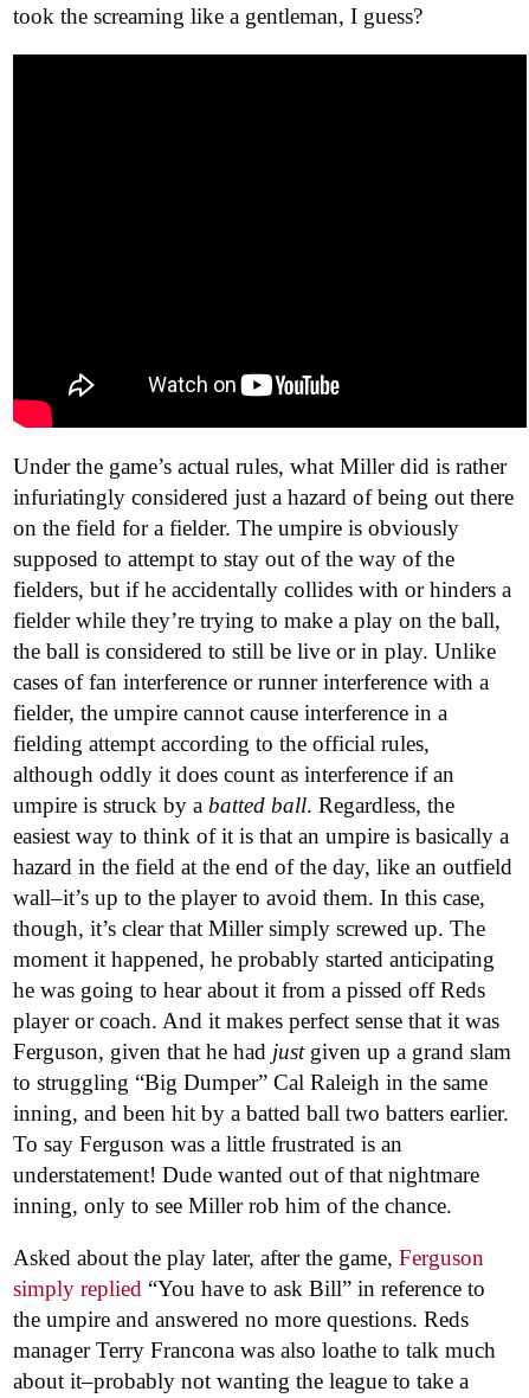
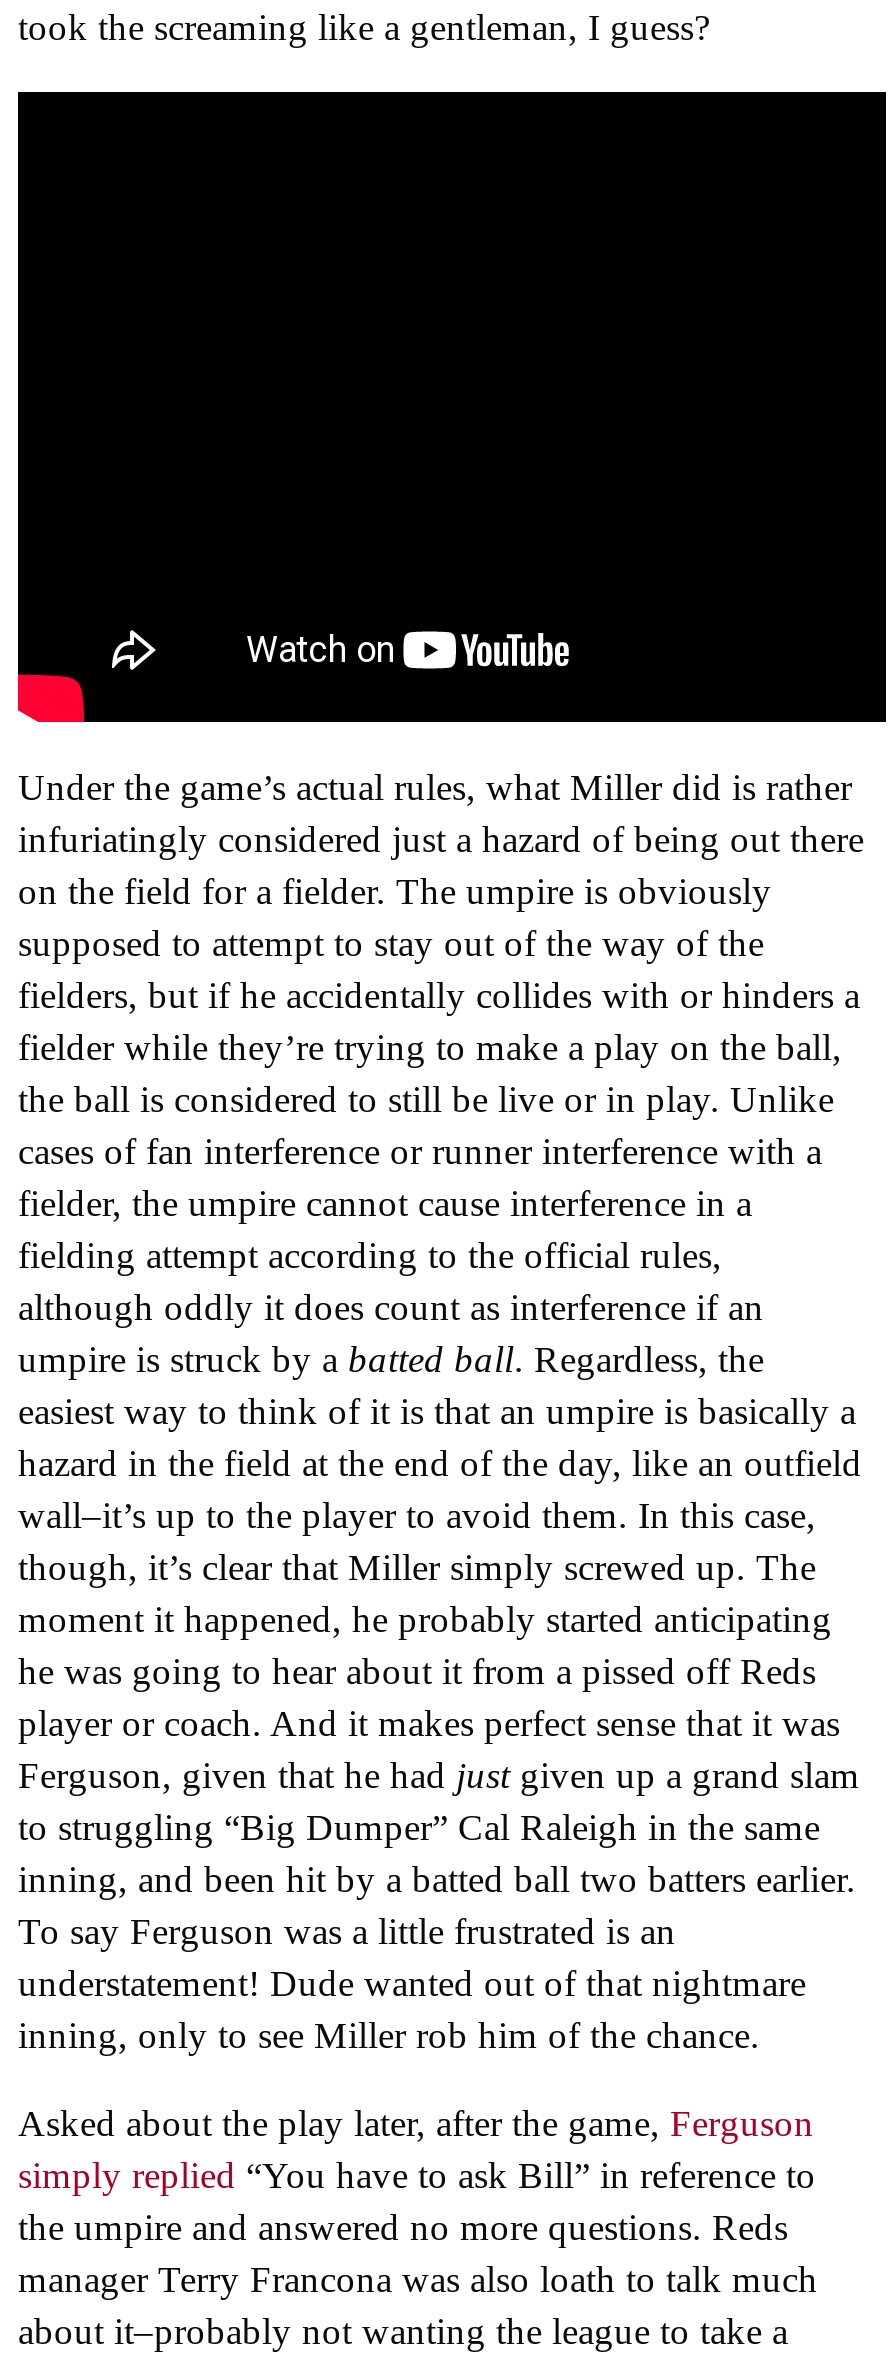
- manager Terry Francona was also loathe to talk much
+ manager Terry Francona was also loath to talk much
